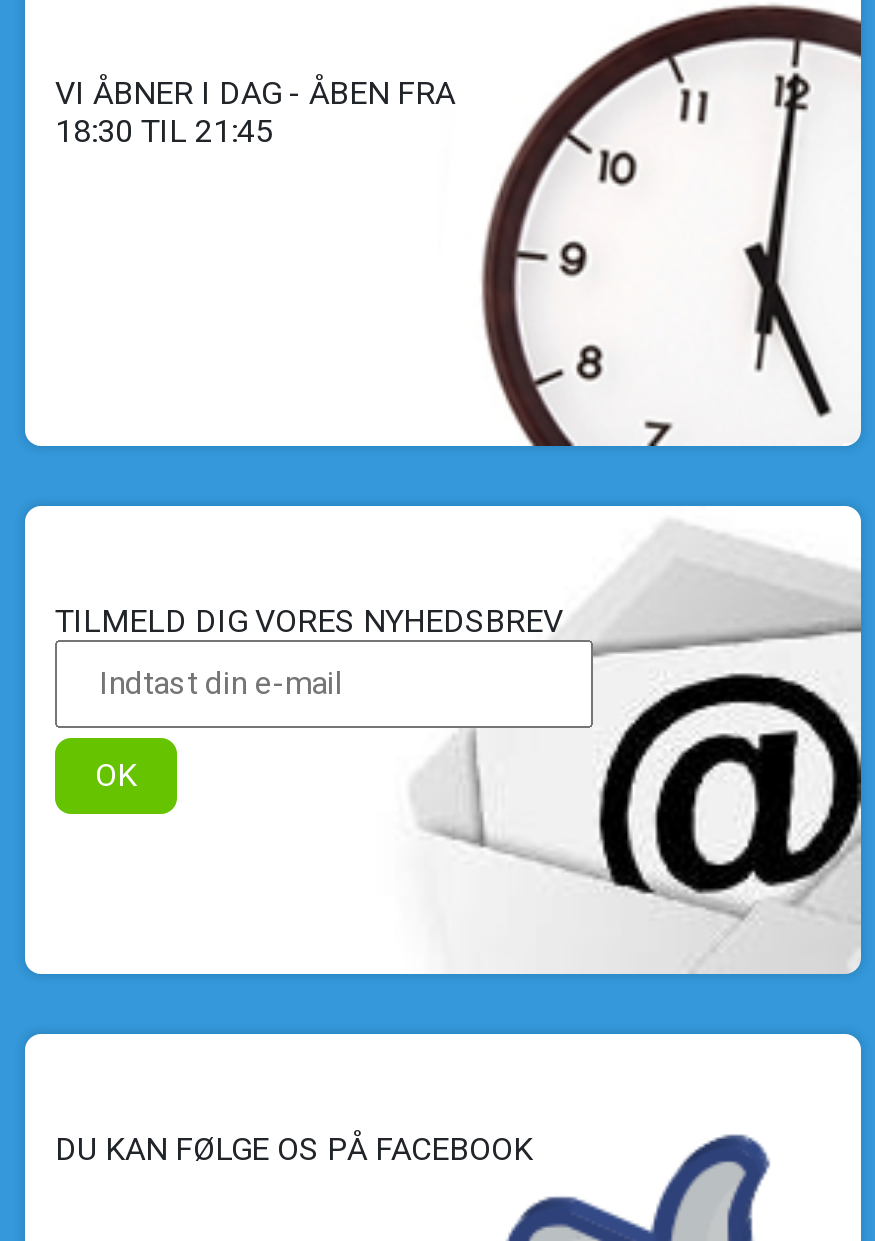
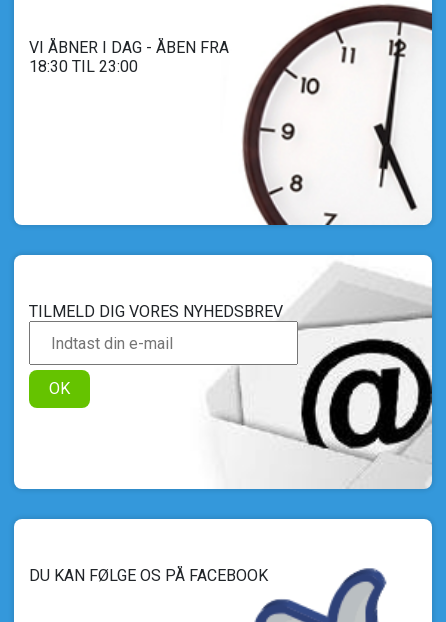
- 18:30 TIL 21:45
+ 18:30 TIL 23:00
